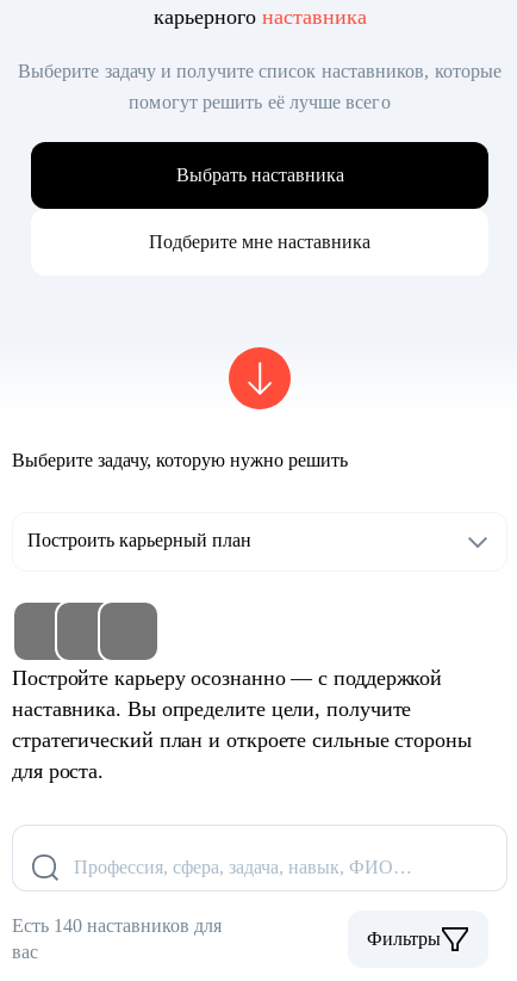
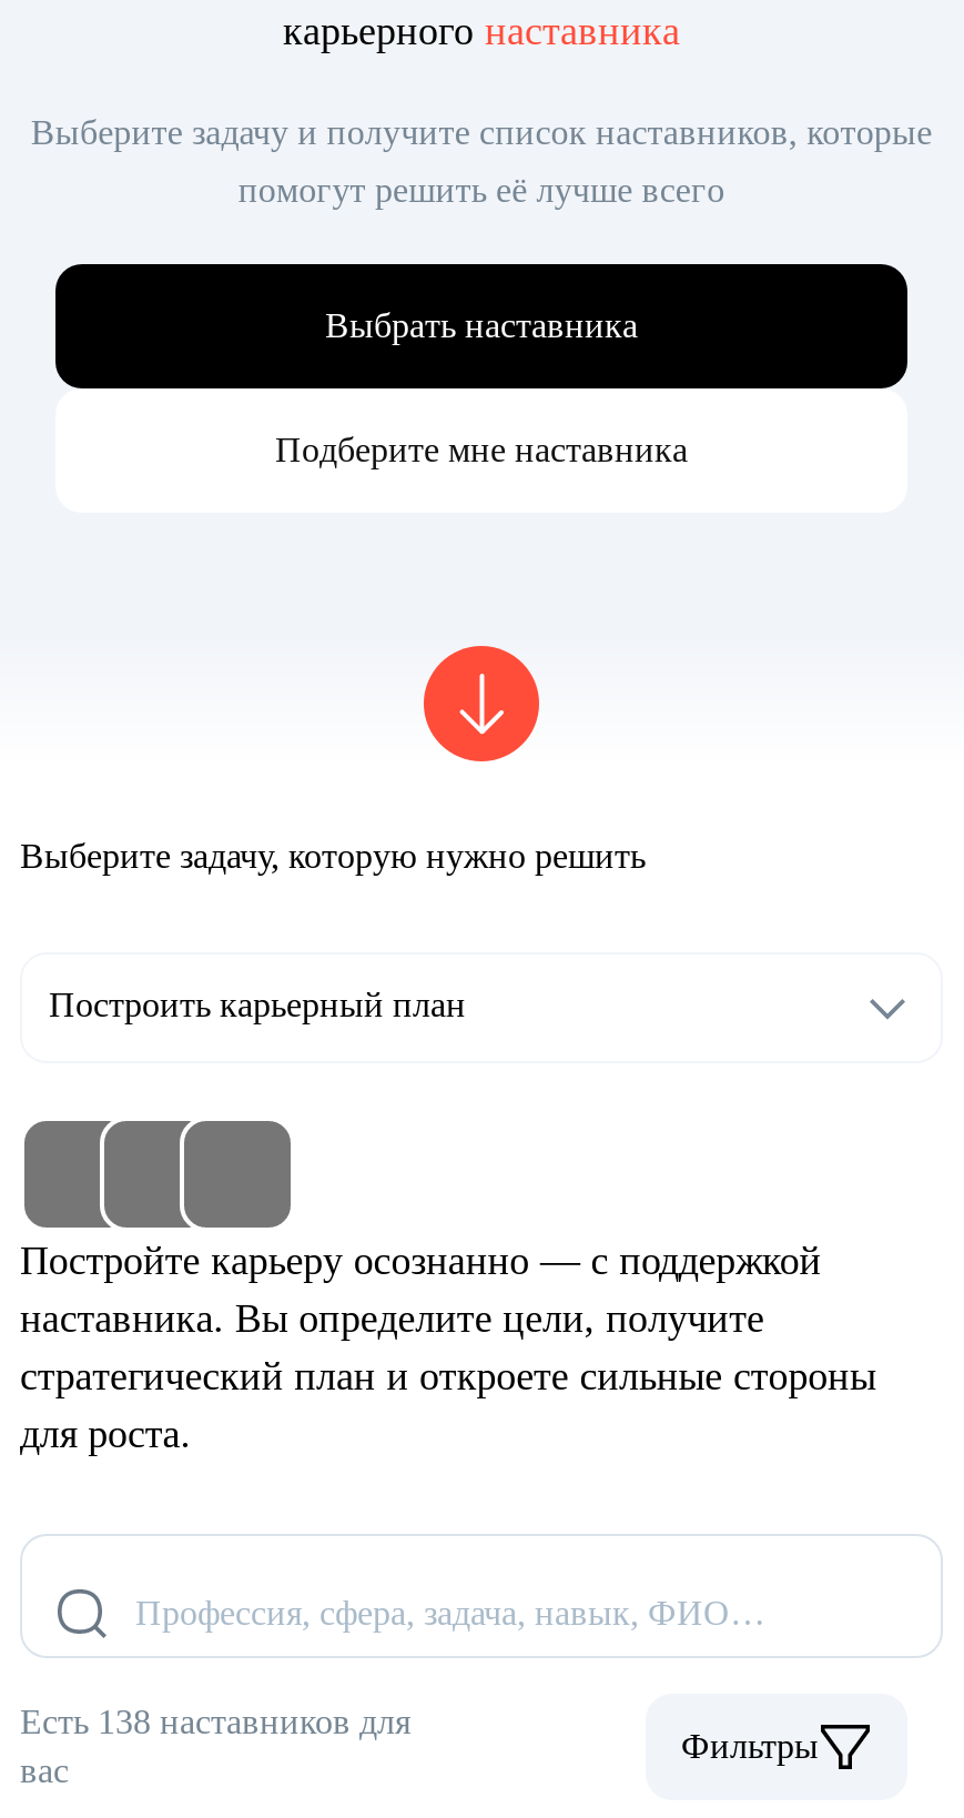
- Есть 140 наставников для
+ Есть 138 наставников для
